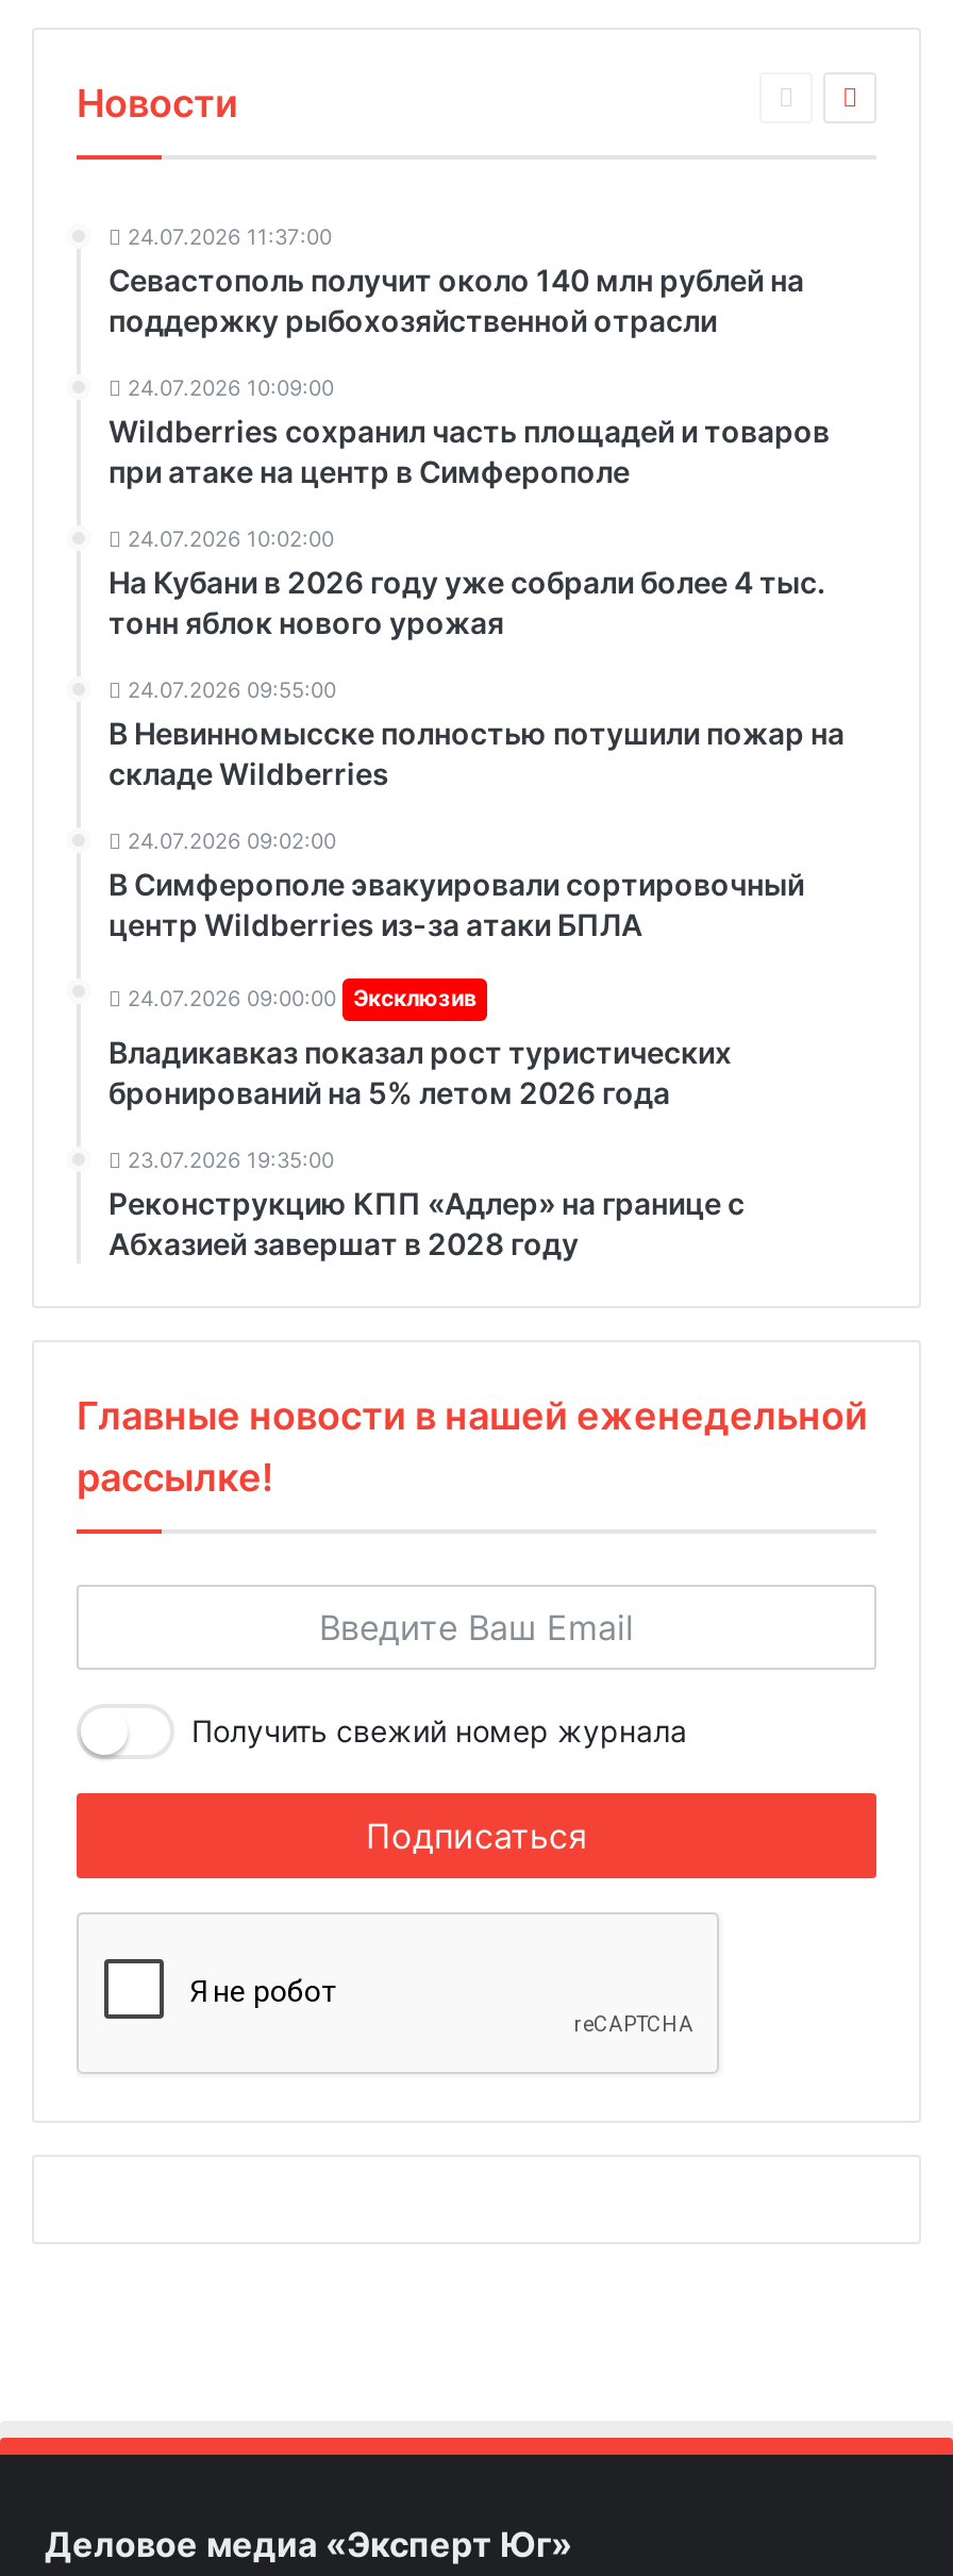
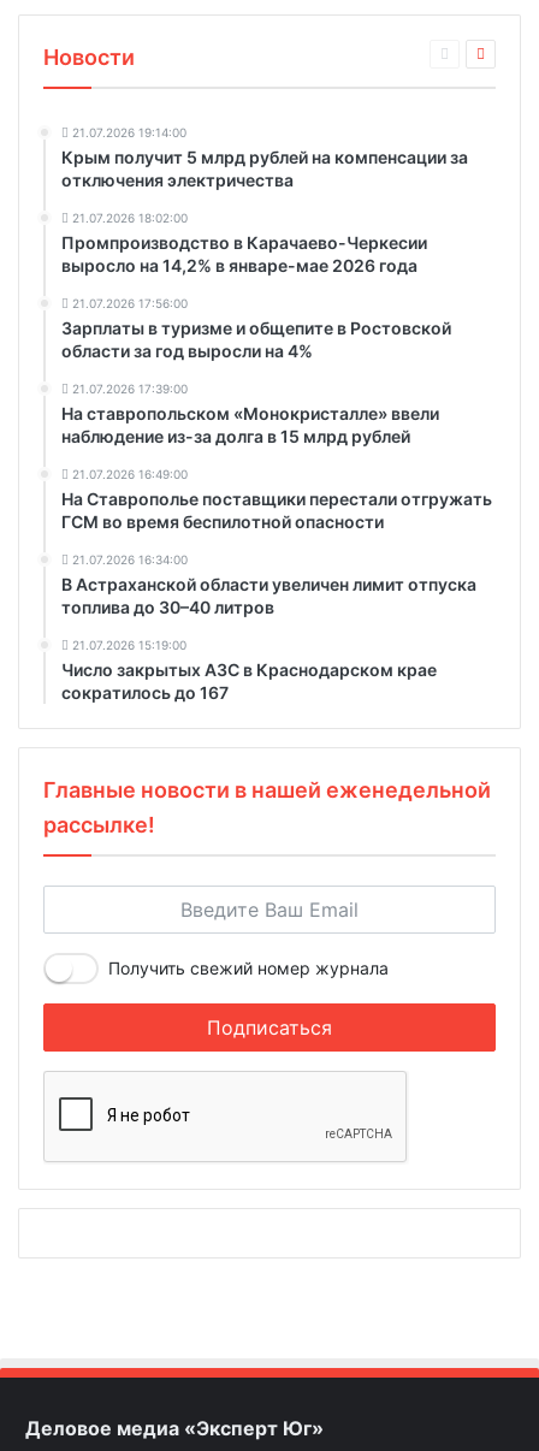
- 24.07.2026 11:37:00
- Севастополь получит около 140 млн рублей на
- поддержку рыбохозяйственной отрасли
- 24.07.2026 10:09:00
- Wildberries сохранил часть площадей и товаров
- при атаке на центр в Симферополе
- 24.07.2026 10:02:00
- На Кубани в 2026 году уже собрали более 4 тыс.
- тонн яблок нового урожая
- 24.07.2026 09:55:00
- В Невинномысске полностью потушили пожар на
- складе Wildberries
- 24.07.2026 09:02:00
- В Симферополе эвакуировали сортировочный
- центр Wildberries из-за атаки БПЛА
- 24.07.2026 09:00:00
- Эксклюзив
- Владикавказ показал рост туристических
- бронирований на 5% летом 2026 года
- 23.07.2026 19:35:00
- Реконструкцию КПП «Адлер» на границе с
- Абхазией завершат в 2028 году
+ 21.07.2026 19:14:00
+ Крым получит 5 млрд рублей на компенсации за
+ отключения электричества
+ 21.07.2026 18:02:00
+ Промпроизводство в Карачаево-Черкесии
+ выросло на 14,2% в январе-мае 2026 года
+ 21.07.2026 17:56:00
+ Зарплаты в туризме и общепите в Ростовской
+ области за год выросли на 4%
+ 21.07.2026 17:39:00
+ На ставропольском «Монокристалле» ввели
+ наблюдение из-за долга в 15 млрд рублей
+ 21.07.2026 16:49:00
+ На Ставрополье поставщики перестали отгружать
+ ГСМ во время беспилотной опасности
+ 21.07.2026 16:34:00
+ В Астраханской области увеличен лимит отпуска
+ топлива до 30–40 литров
+ 21.07.2026 15:19:00
+ Число закрытых АЗС в Краснодарском крае
+ сократилось до 167
